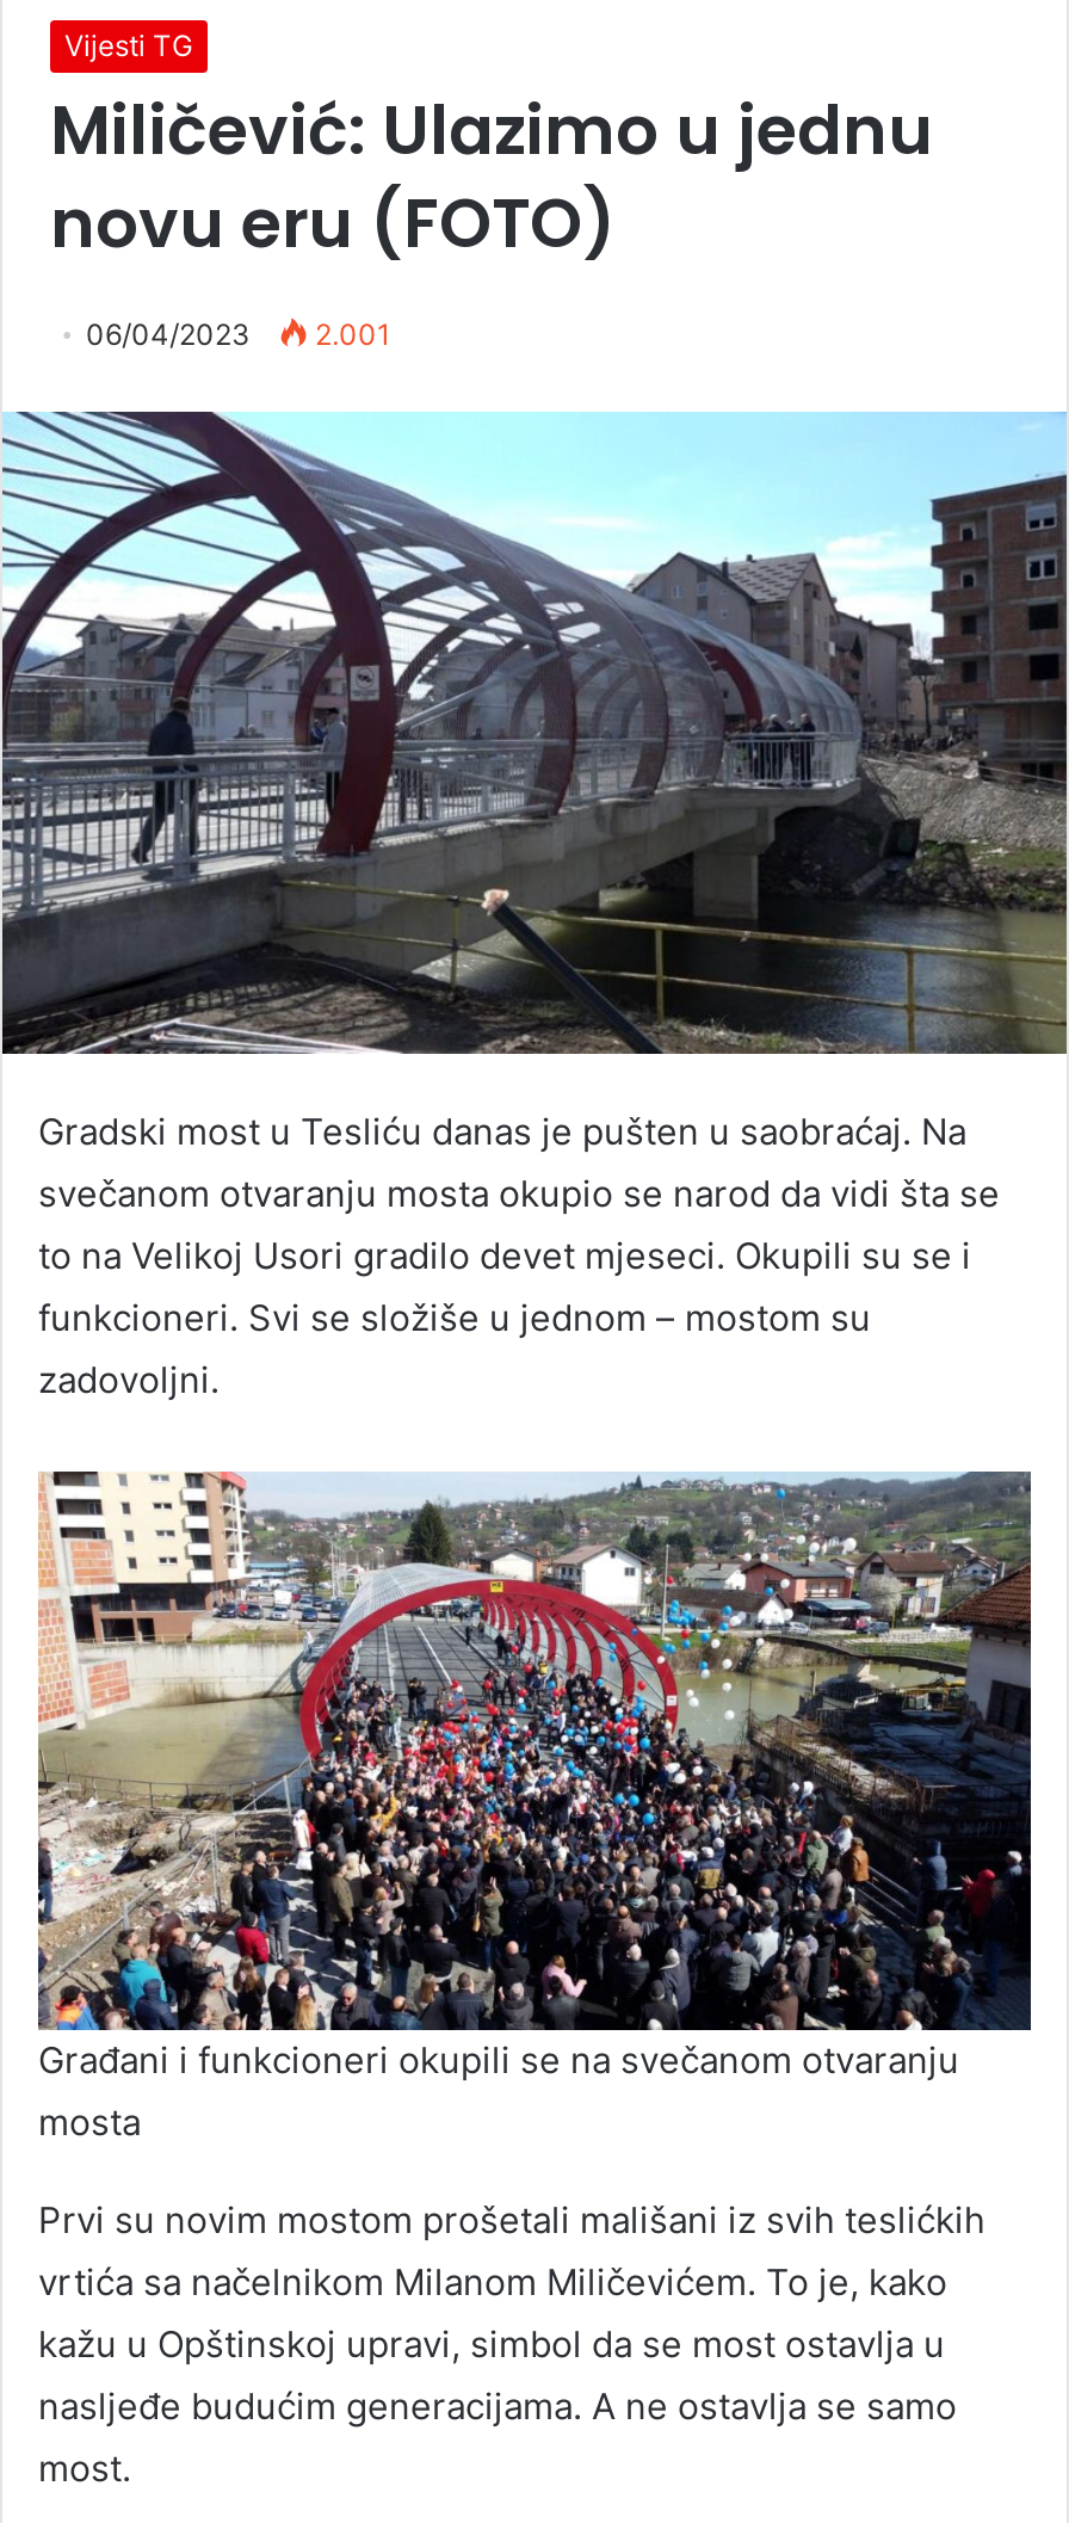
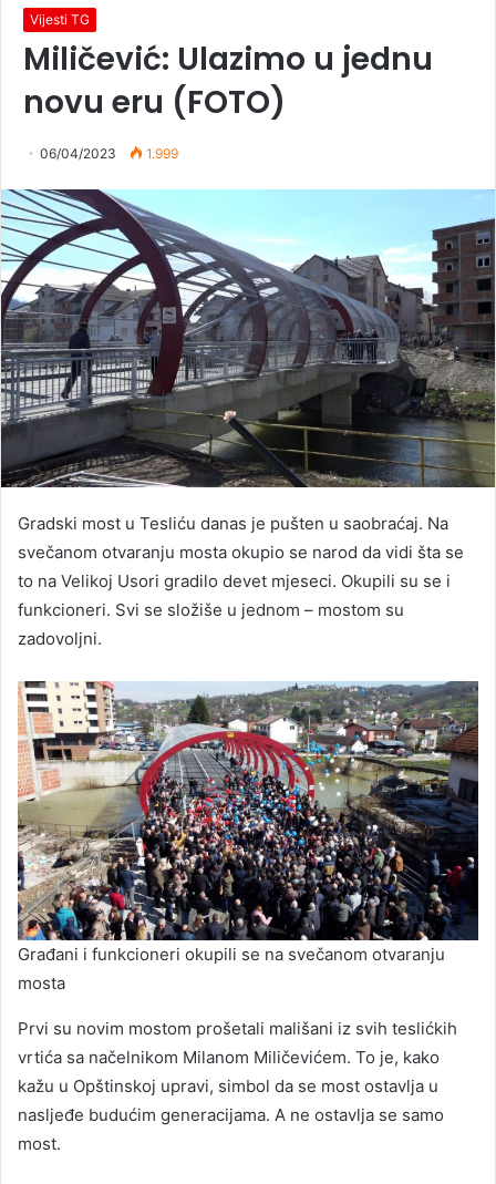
- 06/04/2023 2.001
+ 06/04/2023 1.999
